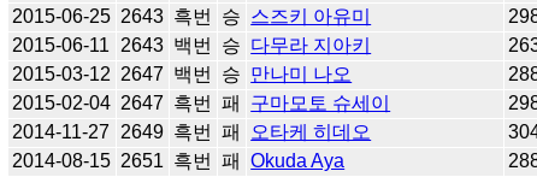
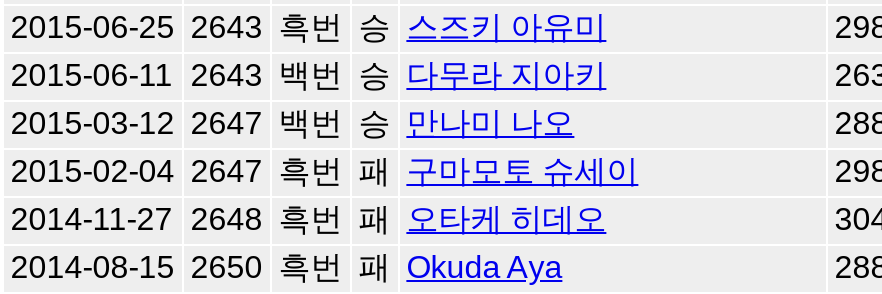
- 2014-11-27 2649 흑번 패 오타케 히데오
+ 2014-11-27 2648 흑번 패 오타케 히데오

- 2014-08-15 2651 흑번 패 Okuda Aya
+ 2014-08-15 2650 흑번 패 Okuda Aya
